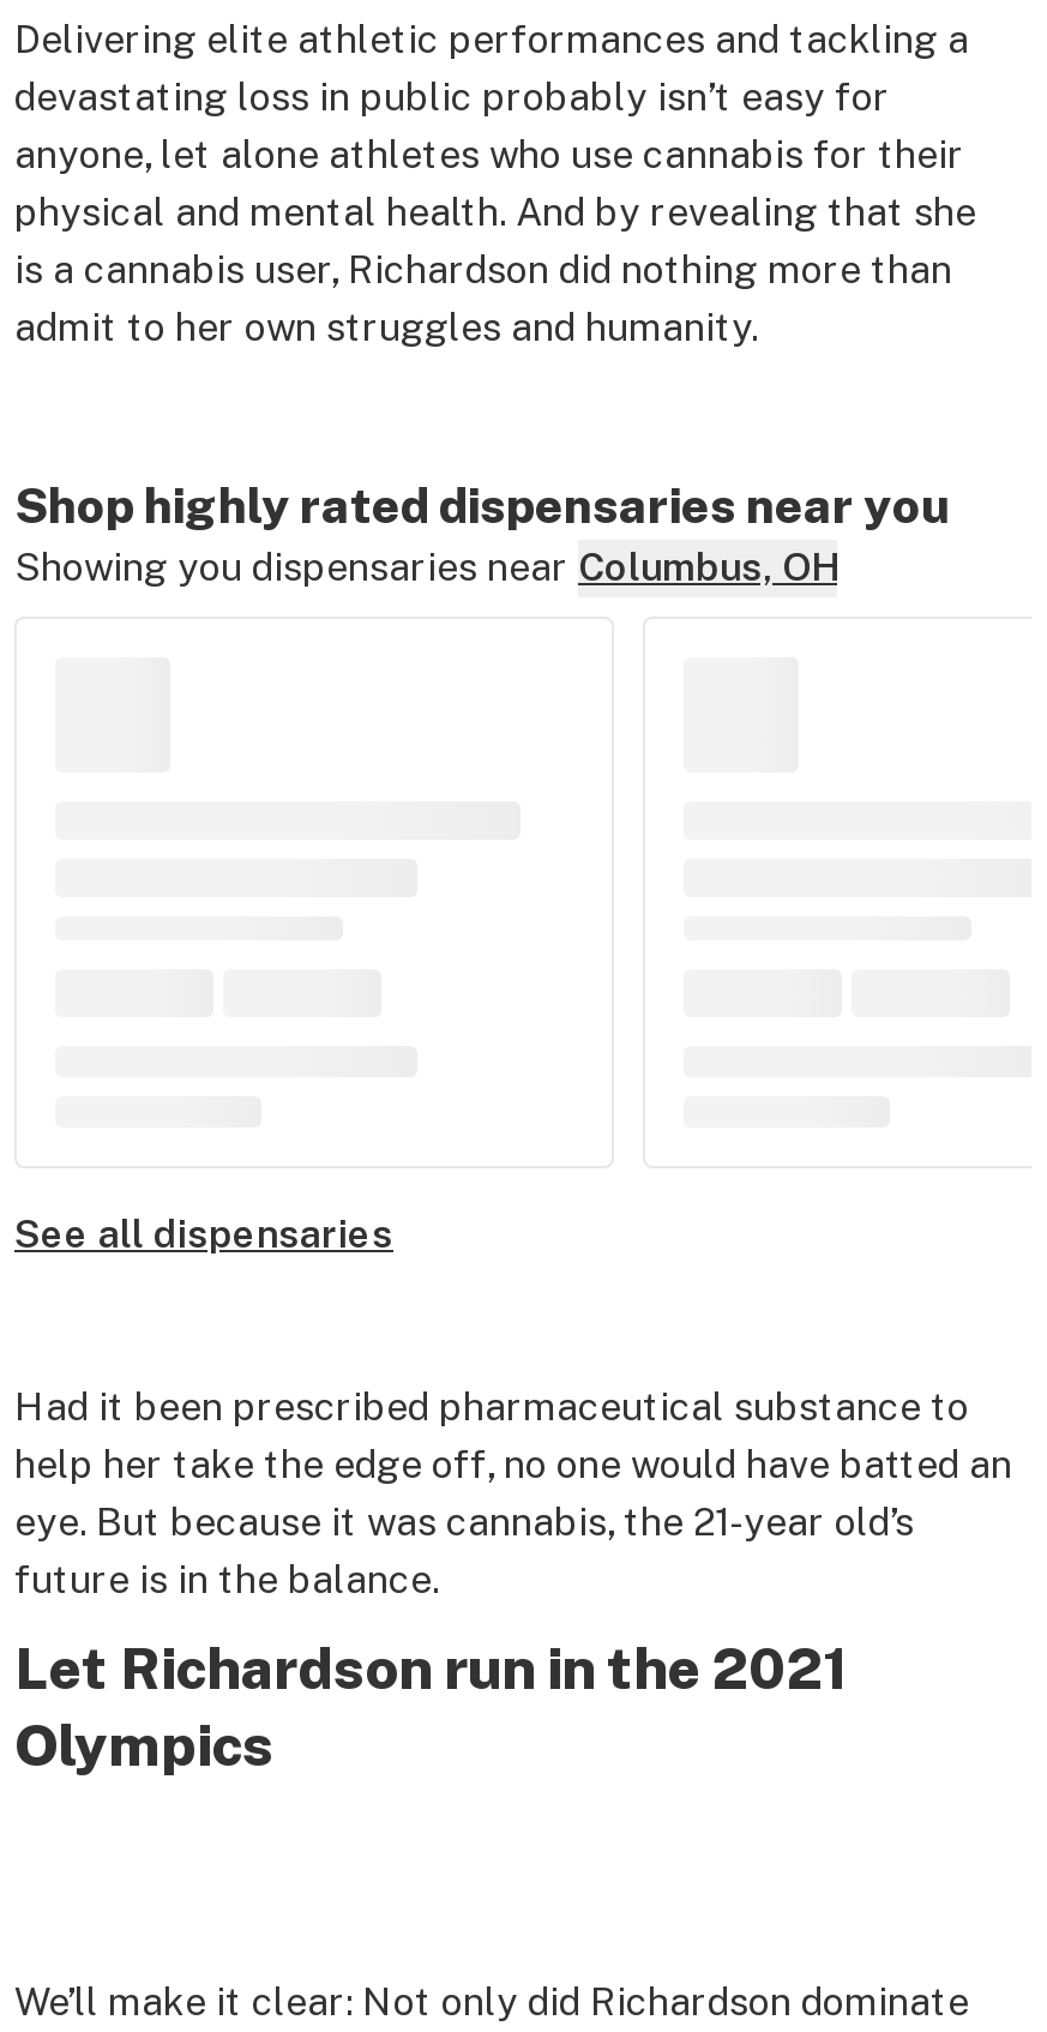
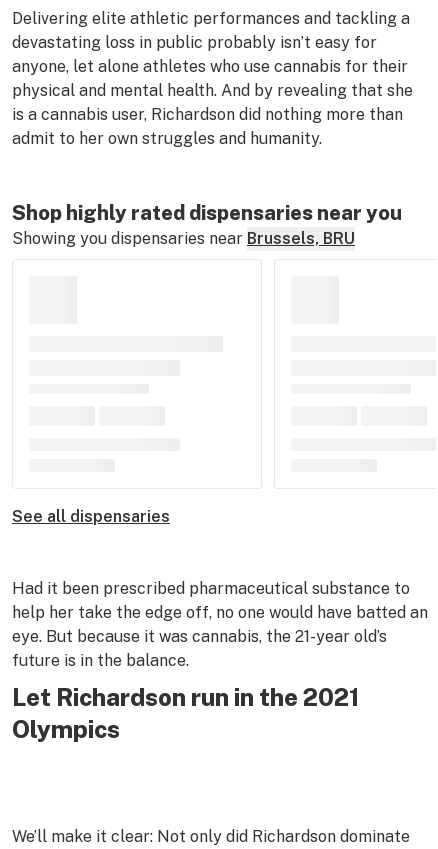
- Showing you dispensaries near Columbus, OH
+ Showing you dispensaries near Brussels, BRU
